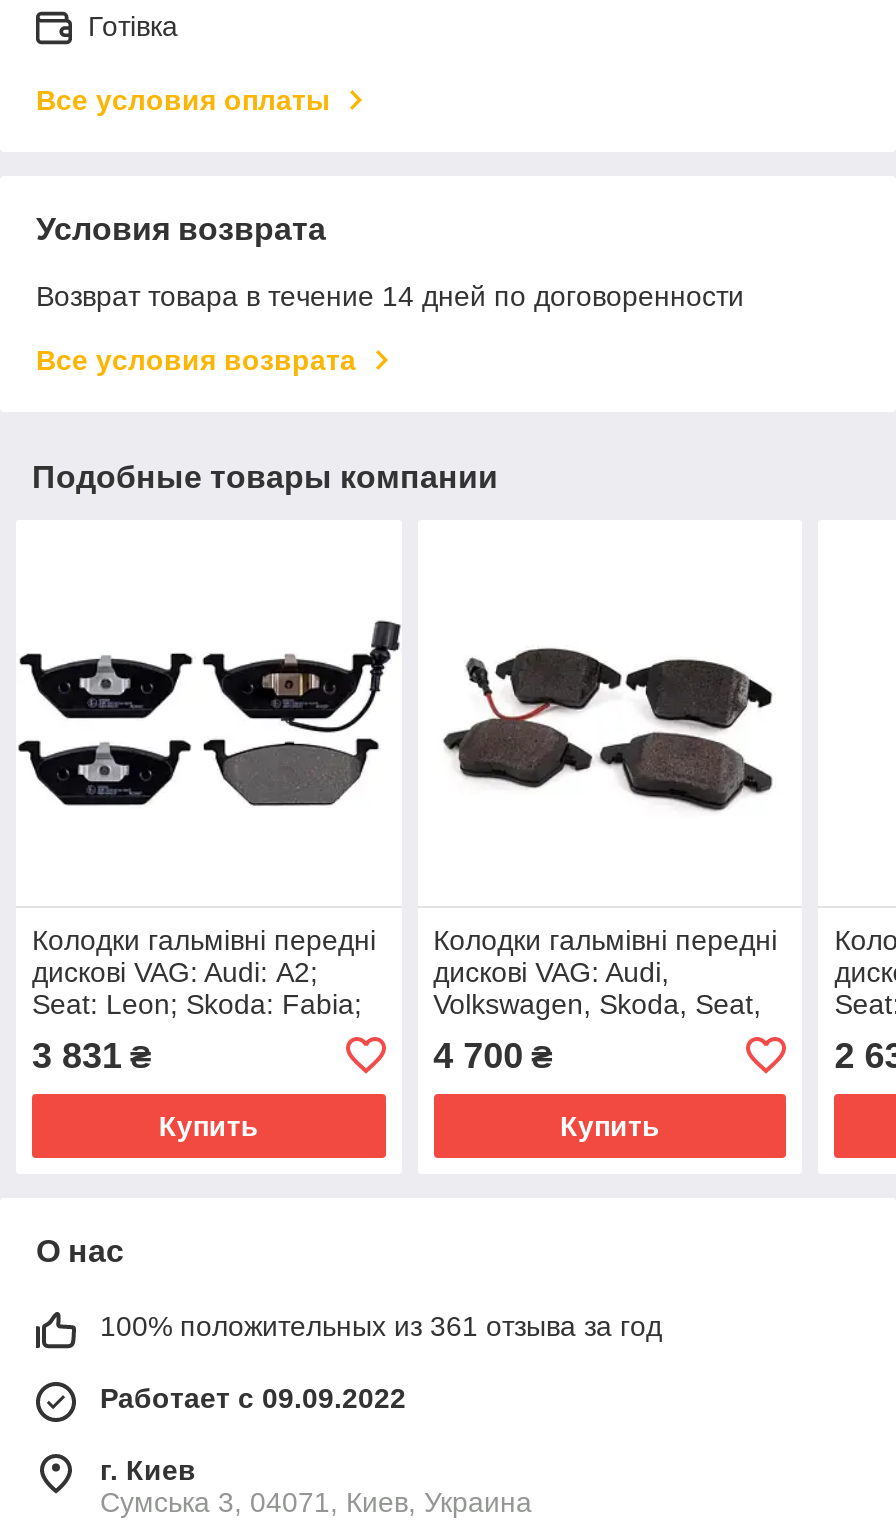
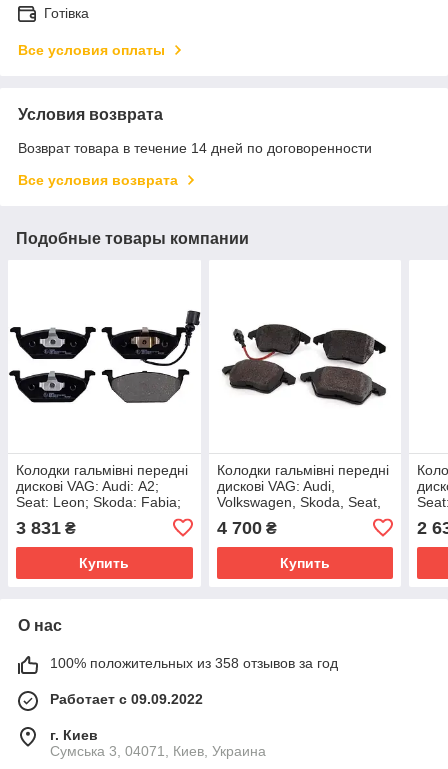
- 100% положительных из 361 отзыва за год
+ 100% положительных из 358 отзывов за год
